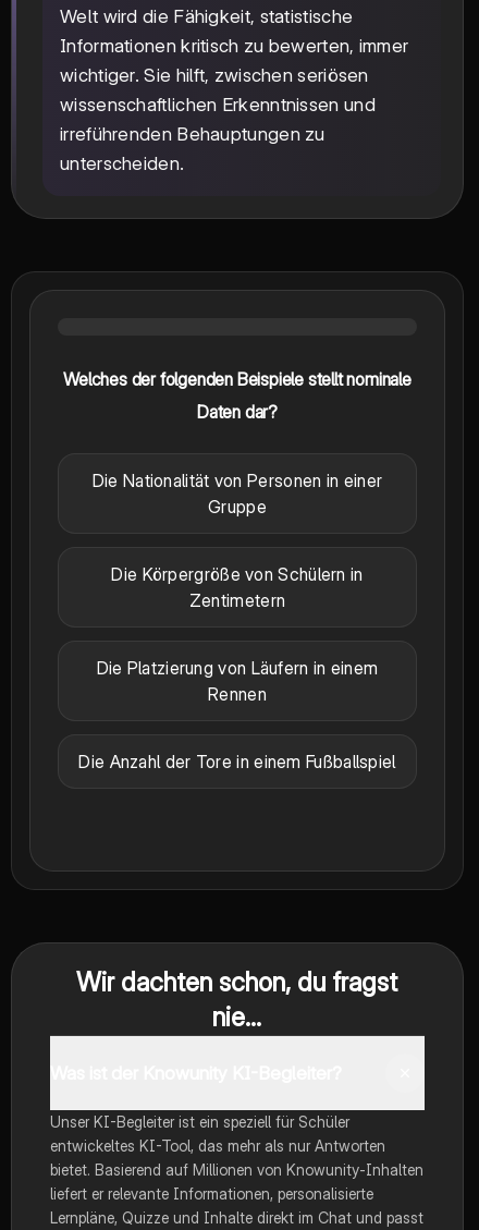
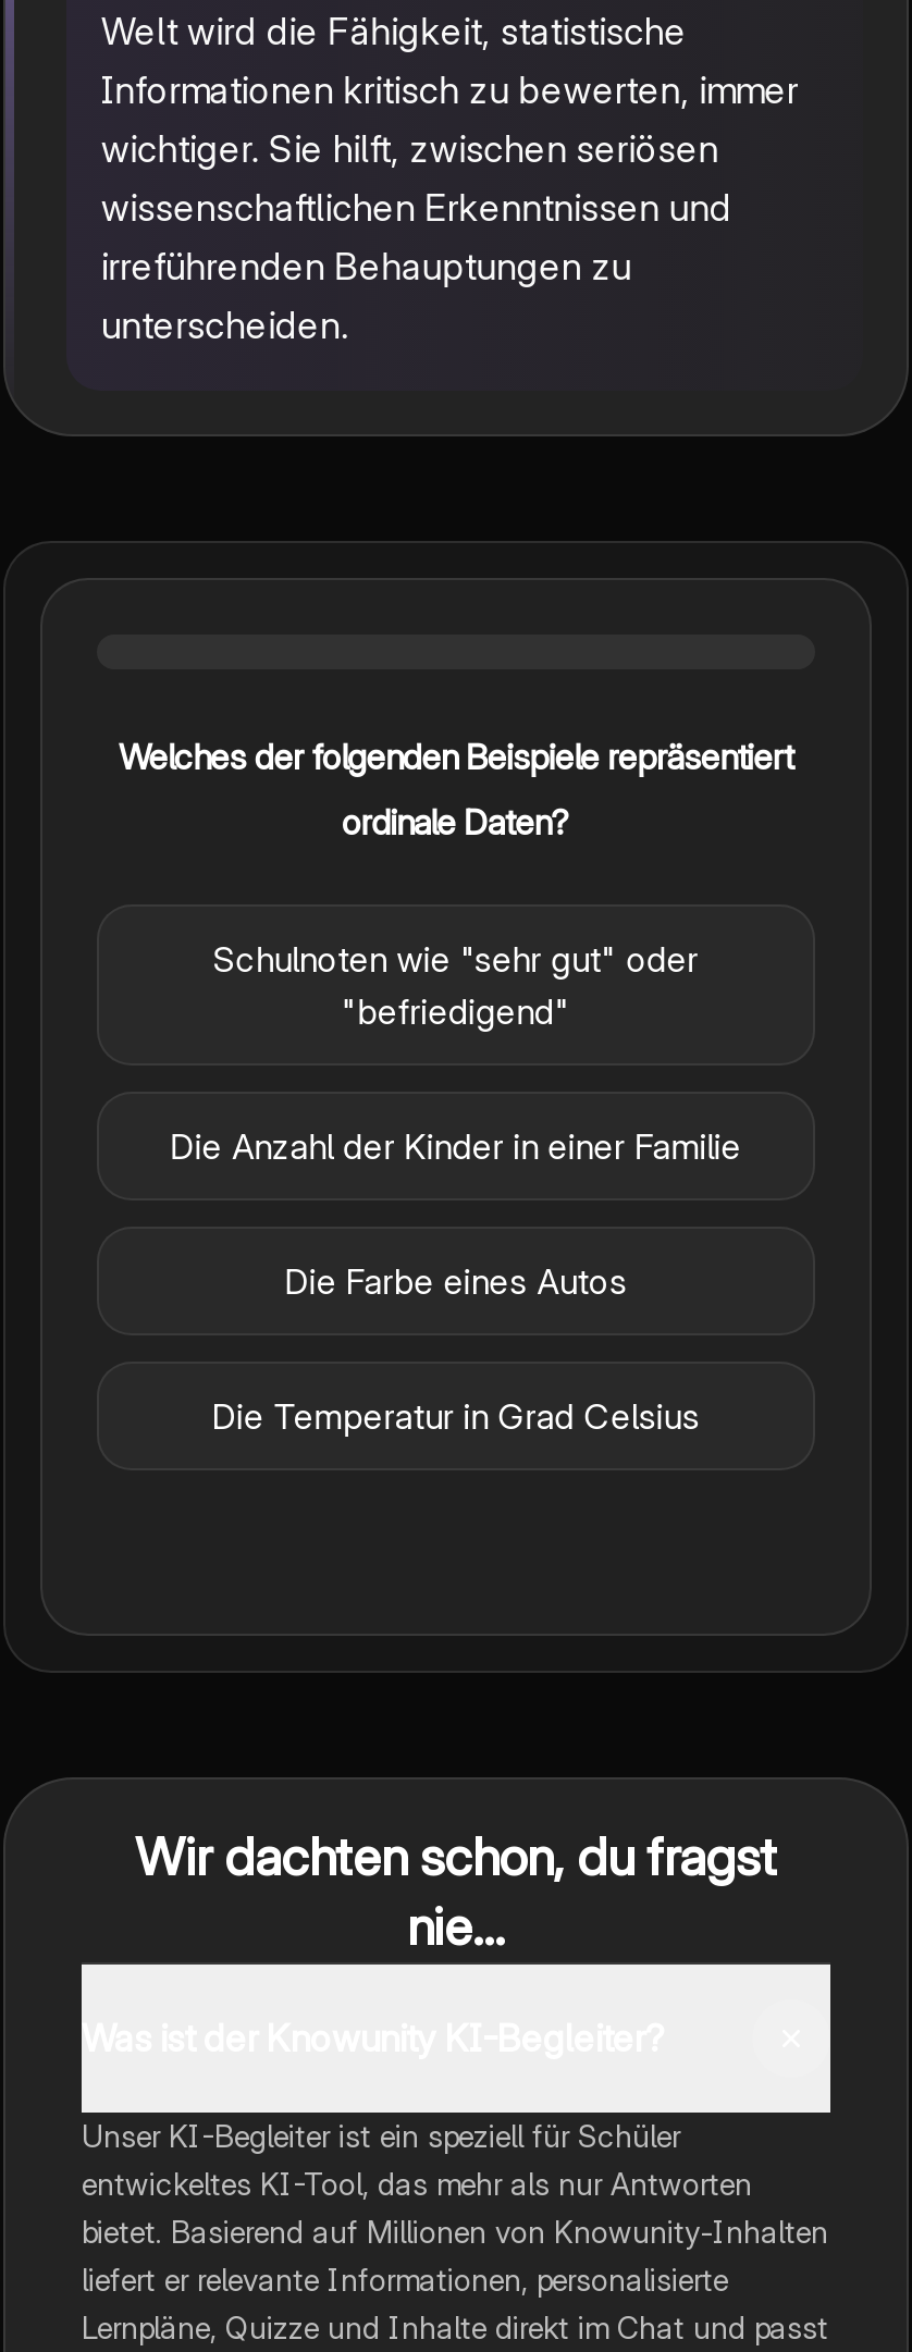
- Welches der folgenden Beispiele stellt nominale
+ Welches der folgenden Beispiele repräsentiert

- Daten dar?
+ ordinale Daten?

- Die Nationalität von Personen in einer
- Gruppe
+ Schulnoten wie "sehr gut" oder
+ "befriedigend"

- Die Körpergröße von Schülern in
- Zentimetern
+ Die Anzahl der Kinder in einer Familie

- Die Platzierung von Läufern in einem
- Rennen
+ Die Farbe eines Autos

- Die Anzahl der Tore in einem Fußballspiel
+ Die Temperatur in Grad Celsius
